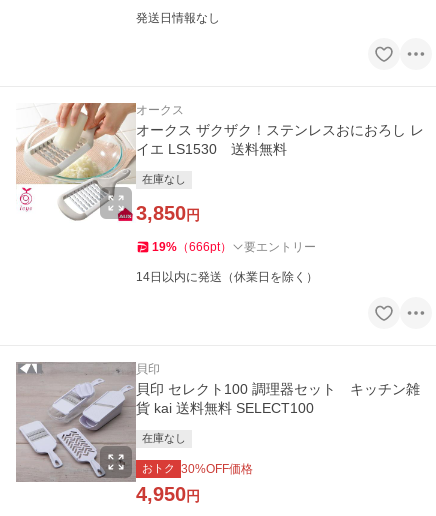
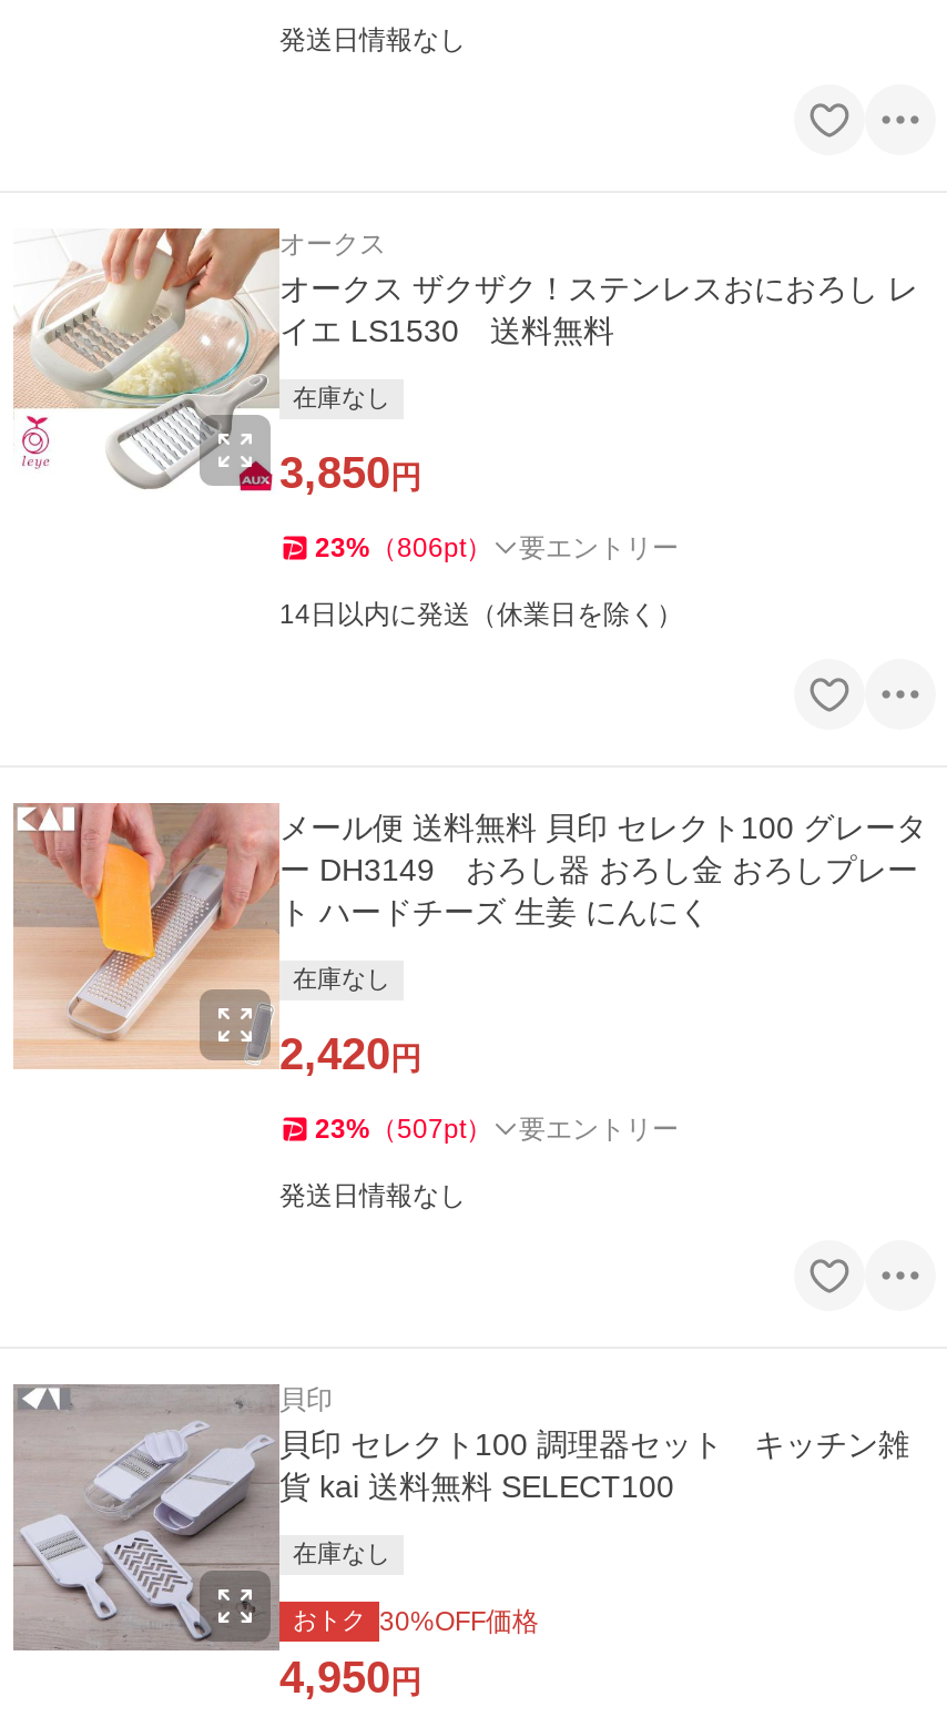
- 19%（666pt） 要エントリー
+ 23%（806pt） 要エントリー

+ [image]
+ メール便 送料無料 貝印 セレクト100 グレータ
+ ー DH3149 おろし器 おろし金 おろしプレー
+ ト ハードチーズ 生姜 にんにく
+ 在庫なし
+ 2,420円
+ 23%（507pt）
+ 要エントリー
+ 発送日情報なし
